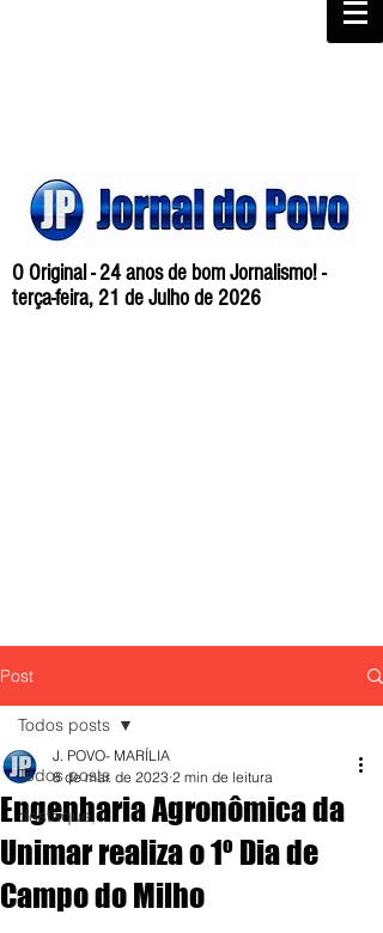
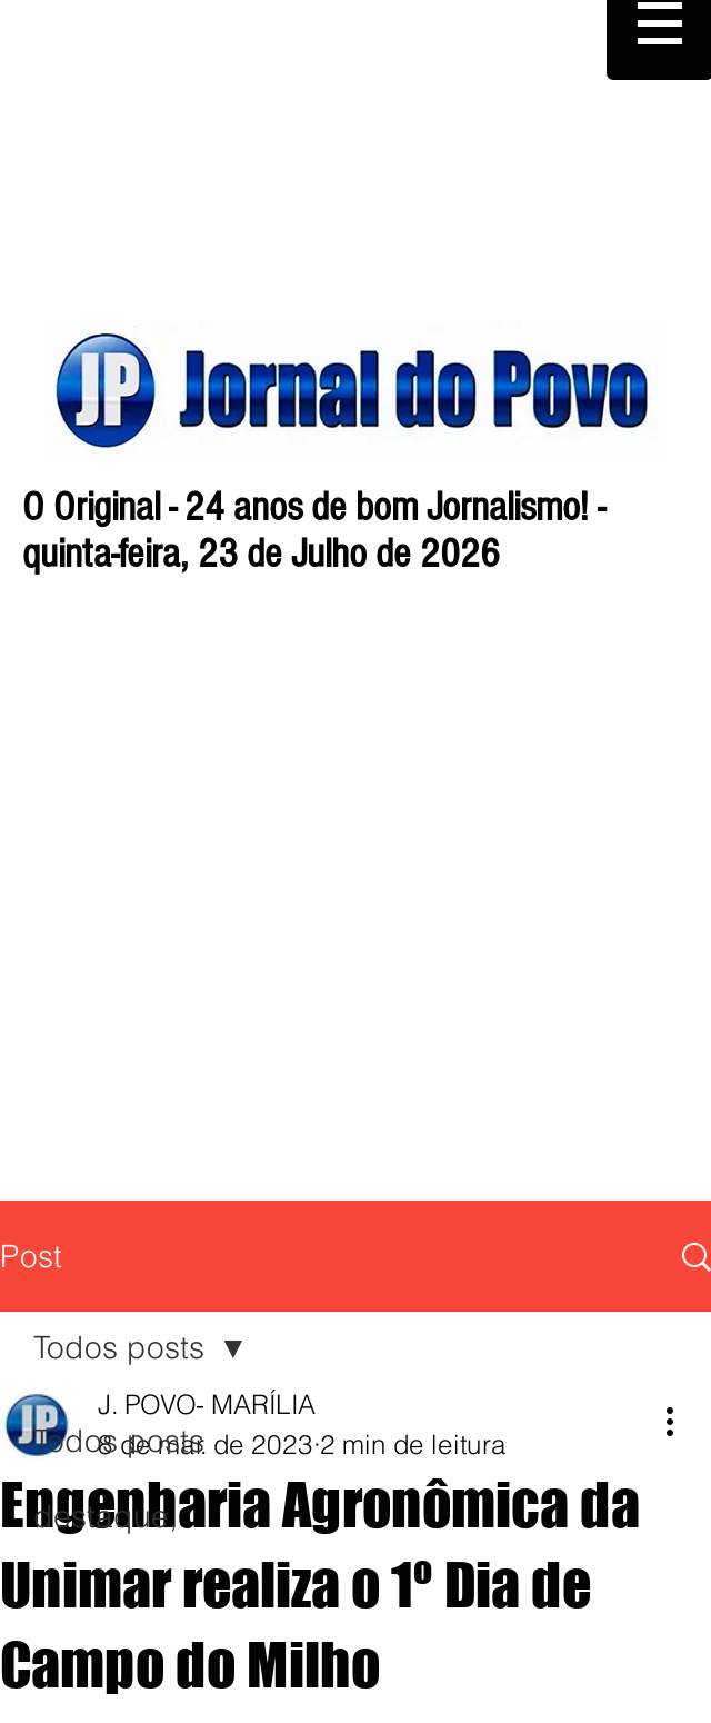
- terça-feira, 21 de Julho de 2026
+ quinta-feira, 23 de Julho de 2026
